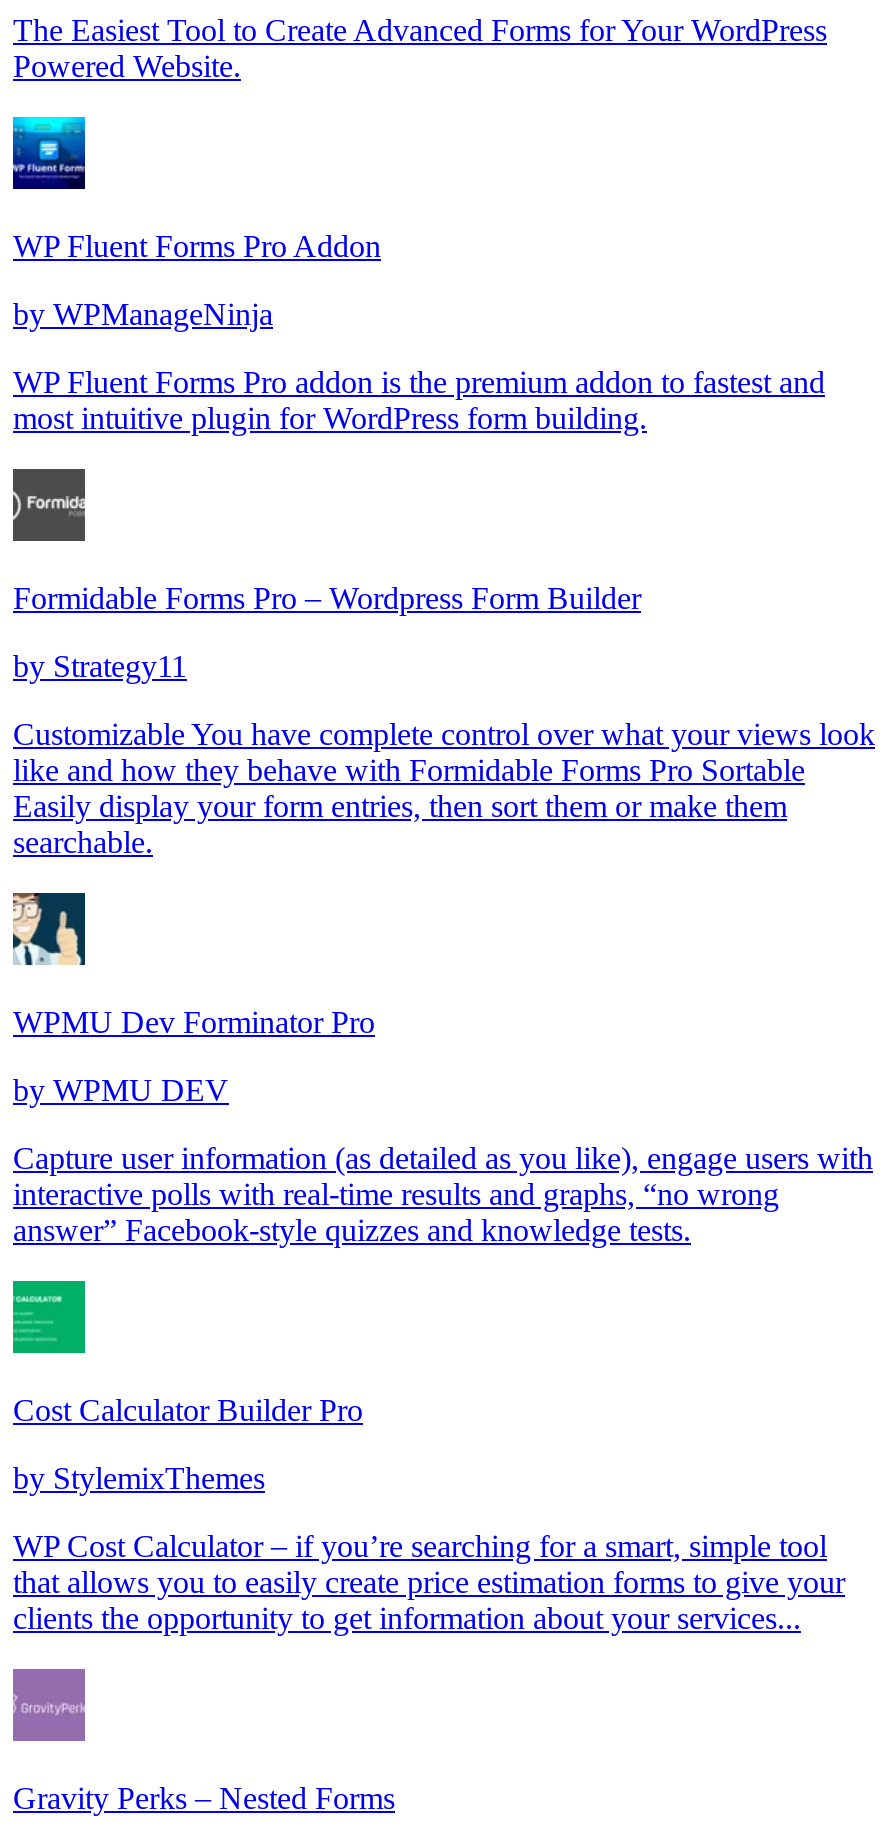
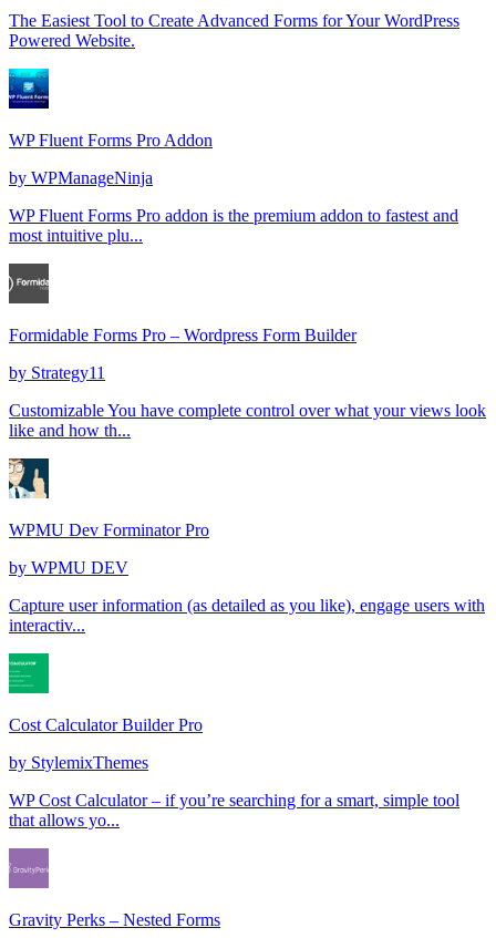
- most intuitive plugin for WordPress form building.
+ most intuitive plu...

- like and how they behave with Formidable Forms Pro Sortable
- Easily display your form entries, then sort them or make them
- searchable.
+ like and how th...

- interactive polls with real-time results and graphs, “no wrong
- answer” Facebook-style quizzes and knowledge tests.
+ interactiv...

- that allows you to easily create price estimation forms to give your
- clients the opportunity to get information about your services...
+ that allows yo...
